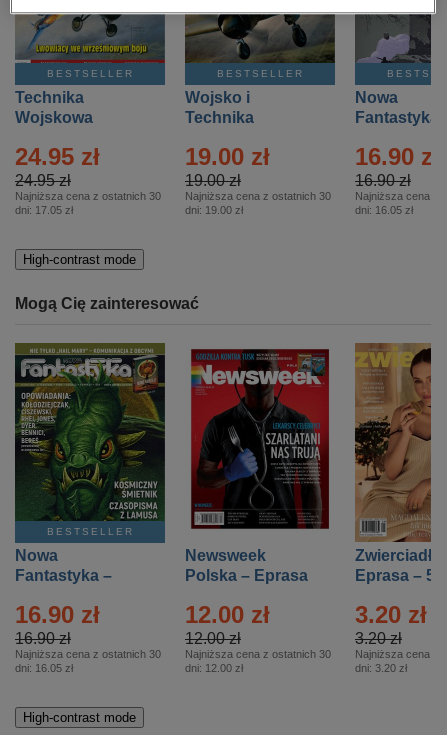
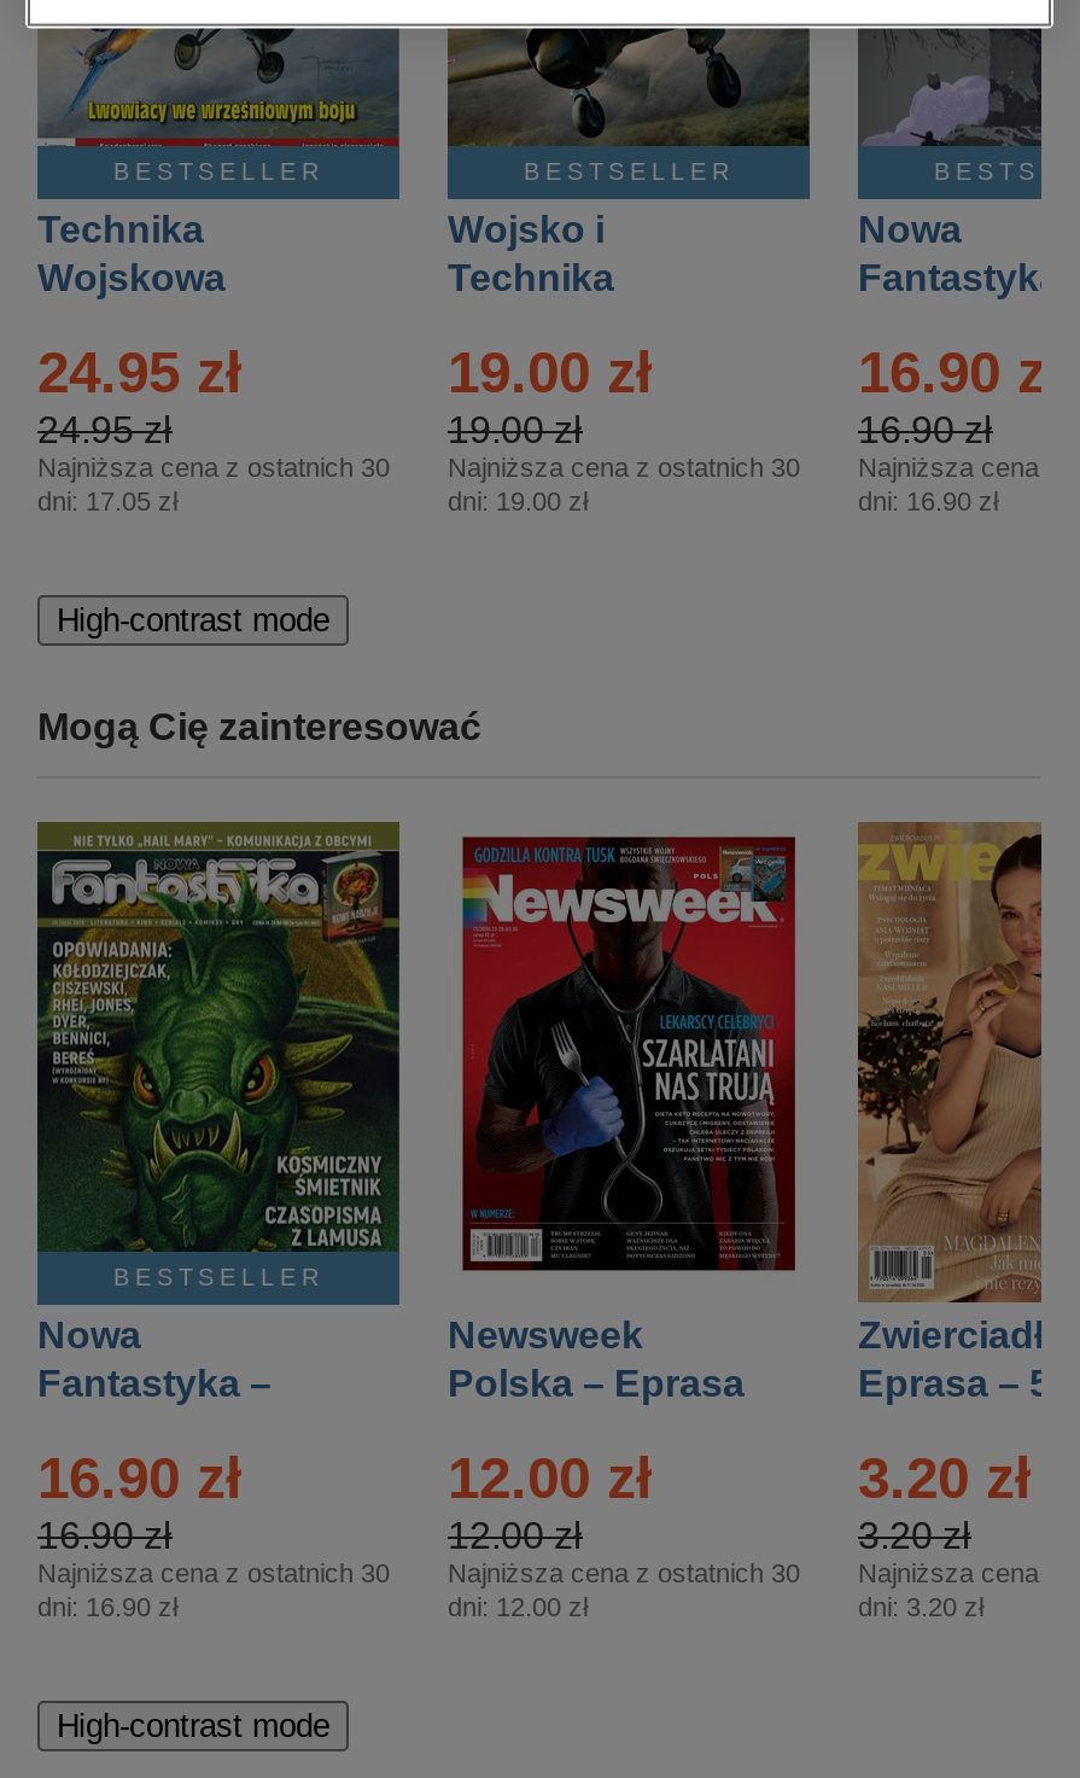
- dni: 16.05 zł
+ dni: 16.90 zł

- dni: 16.05 zł
+ dni: 16.90 zł
